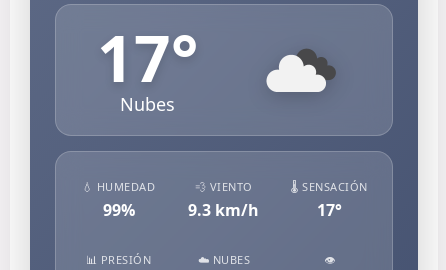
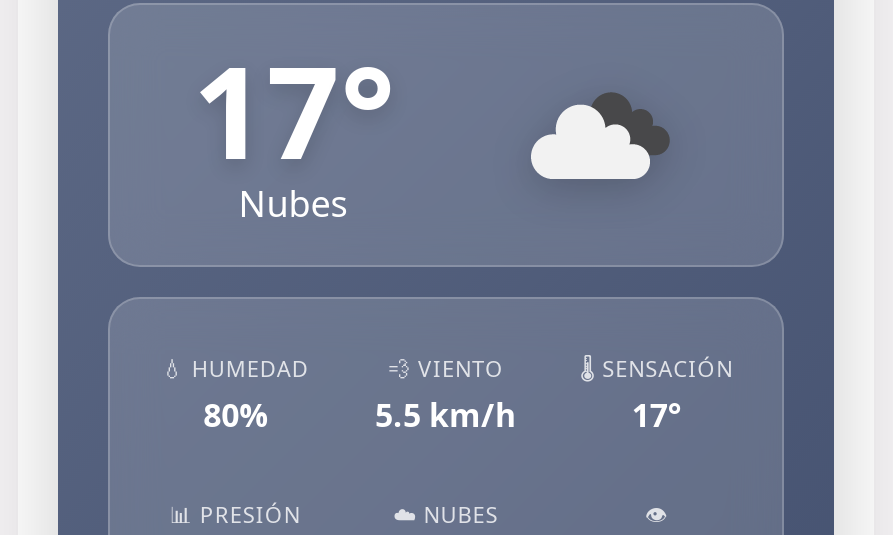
- 99%
+ 80%

- 9.3 km/h
+ 5.5 km/h
